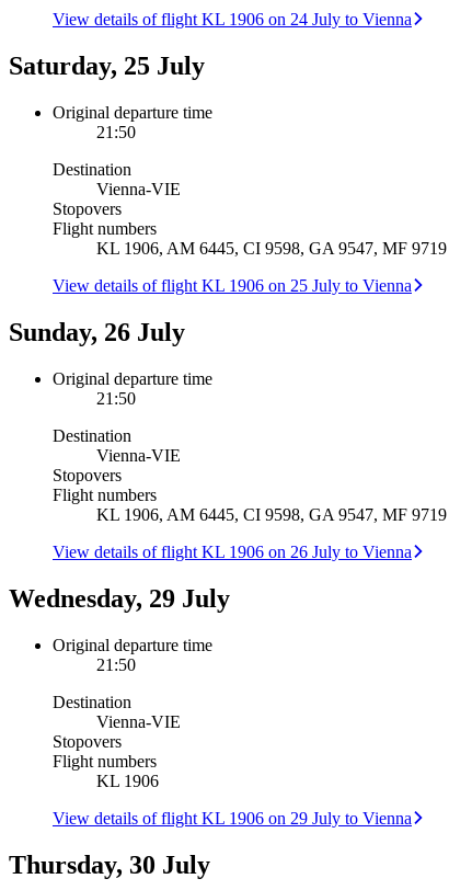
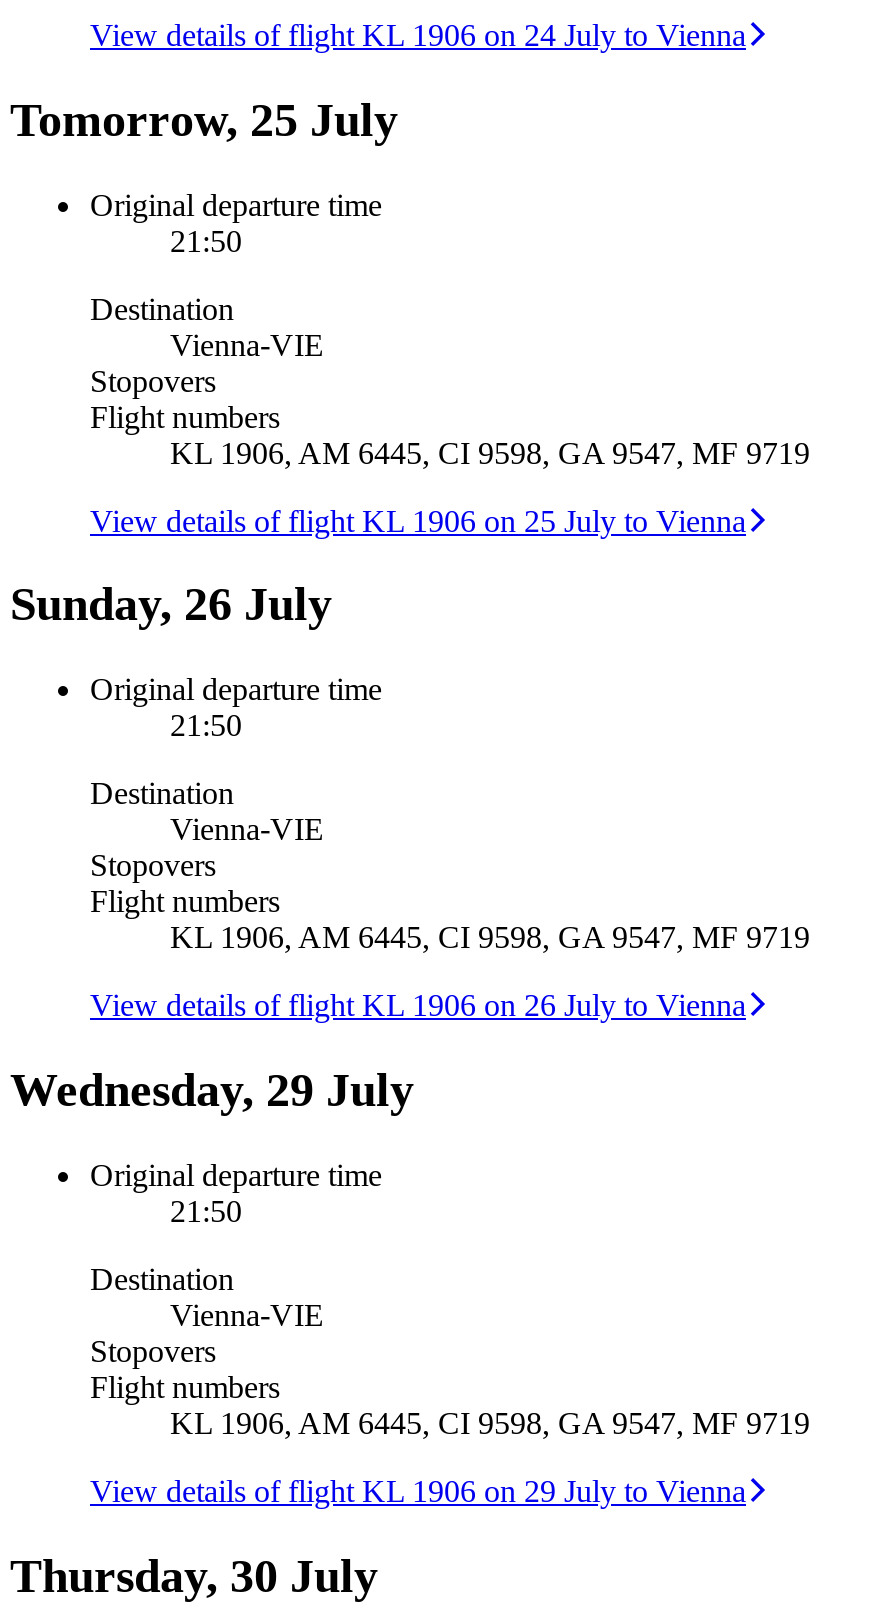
- Saturday, 25 July
+ Tomorrow, 25 July

- KL 1906
+ KL 1906, AM 6445, CI 9598, GA 9547, MF 9719
